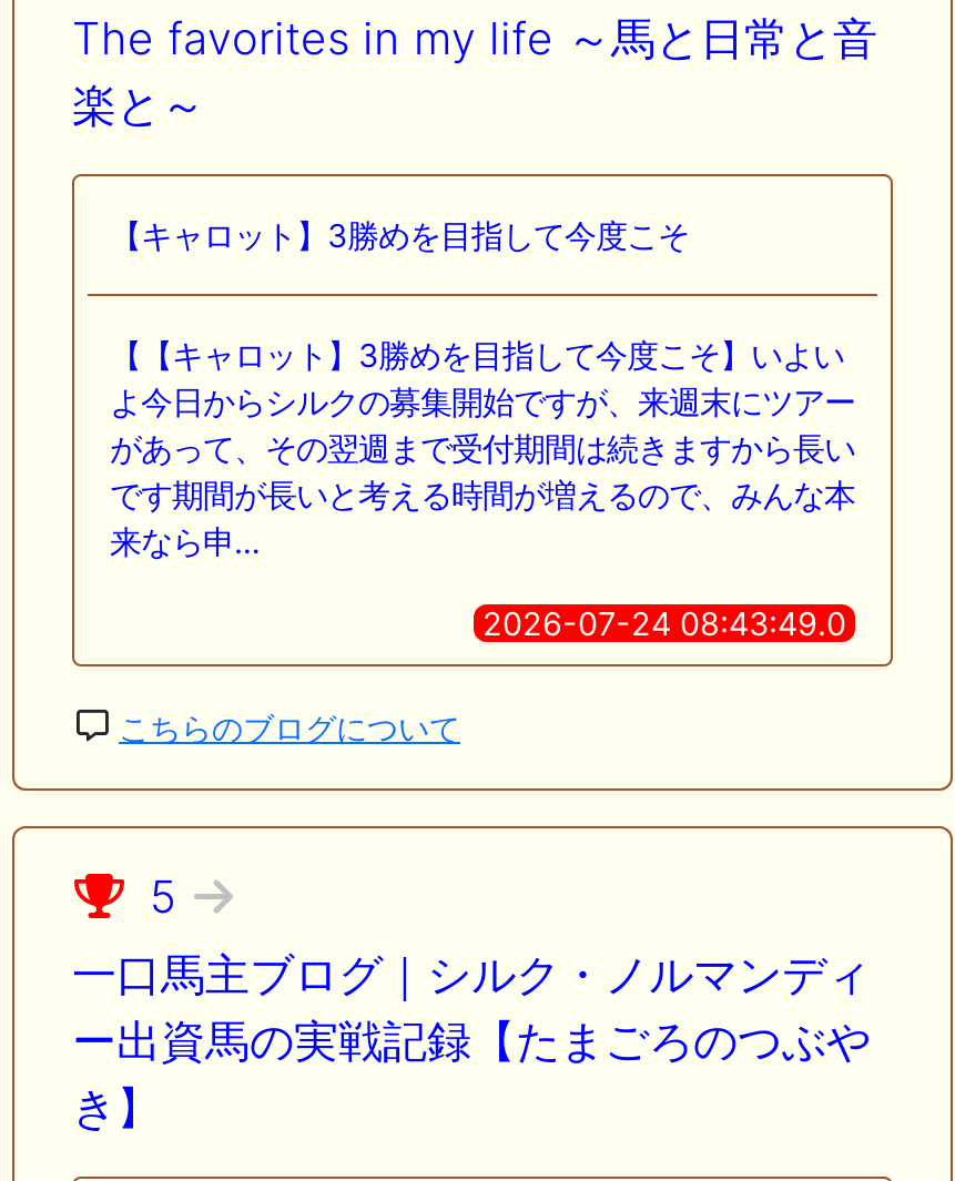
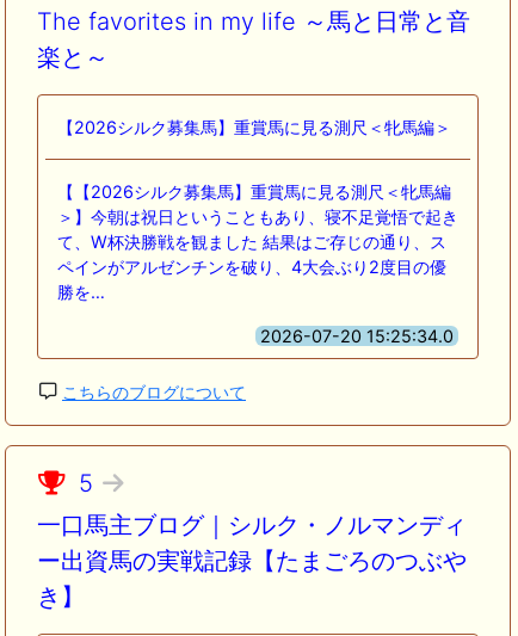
- 【キャロット】3勝めを目指して今度こそ
+ 【2026シルク募集馬】重賞馬に見る測尺＜牝馬編＞

- 【【キャロット】3勝めを目指して今度こそ】いよい
- よ今日からシルクの募集開始ですが、来週末にツアー
- があって、その翌週まで受付期間は続きますから長い
- です期間が長いと考える時間が増えるので、みんな本
- 来なら申…
+ 【【2026シルク募集馬】重賞馬に見る測尺＜牝馬編
+ ＞】今朝は祝日ということもあり、寝不足覚悟で起き
+ て、W杯決勝戦を観ました 結果はご存じの通り、ス
+ ペインがアルゼンチンを破り、4大会ぶり2度目の優
+ 勝を…

- 2026-07-24 08:43:49.0
+ 2026-07-20 15:25:34.0
